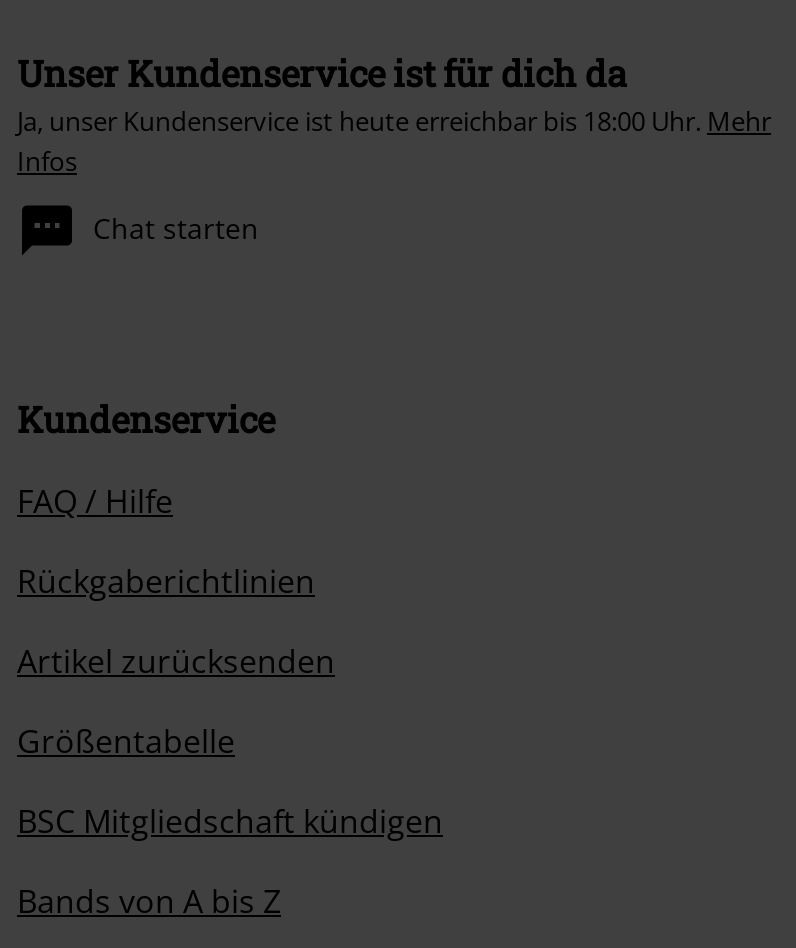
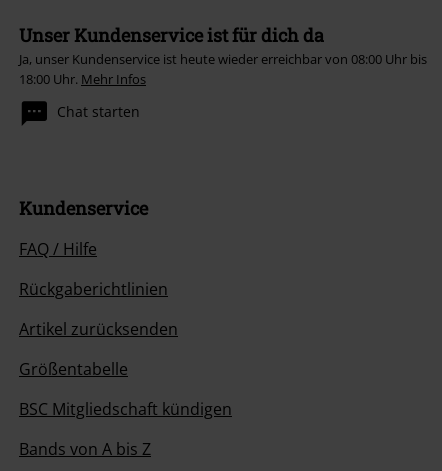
- Ja, unser Kundenservice ist heute erreichbar bis 18:00 Uhr. Mehr
- Infos
+ Ja, unser Kundenservice ist heute wieder erreichbar von 08:00 Uhr bis
+ 18:00 Uhr. Mehr Infos
